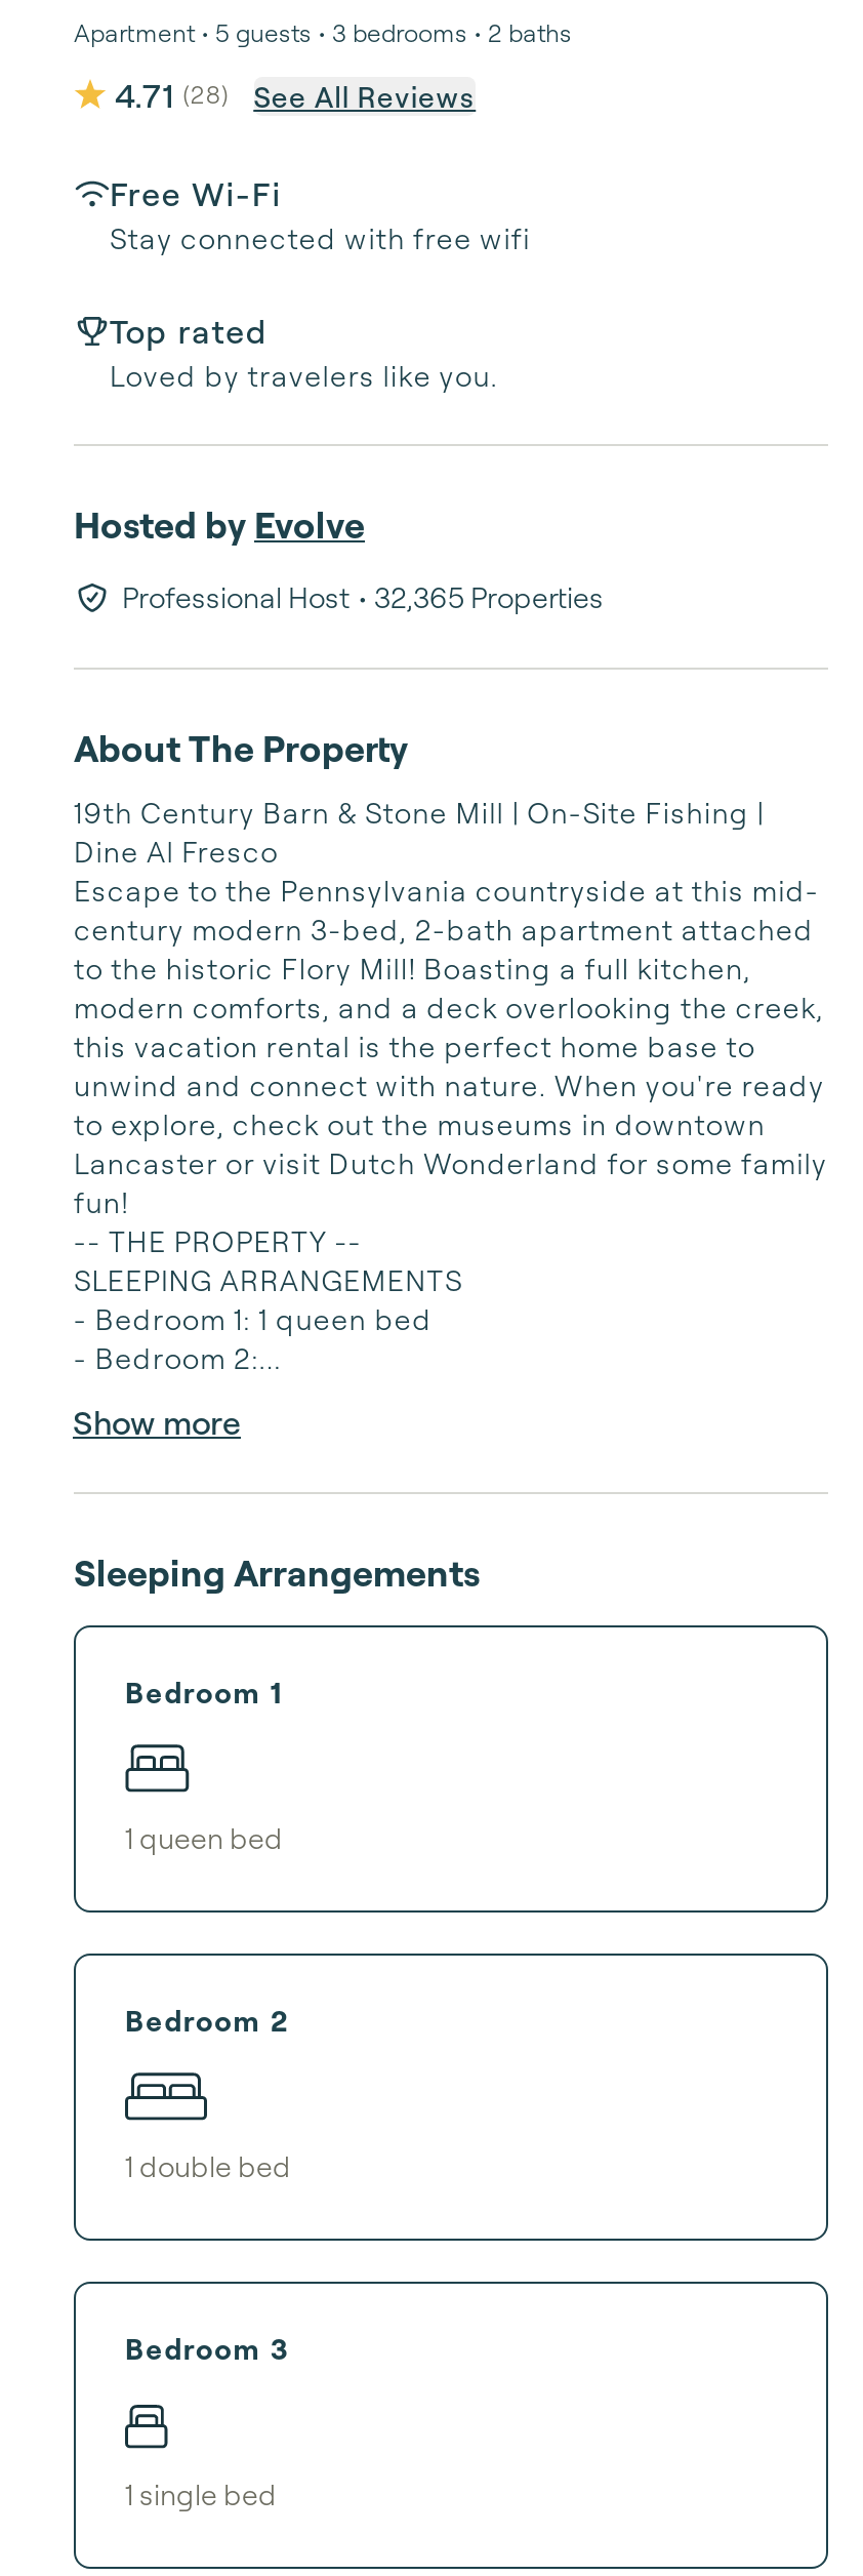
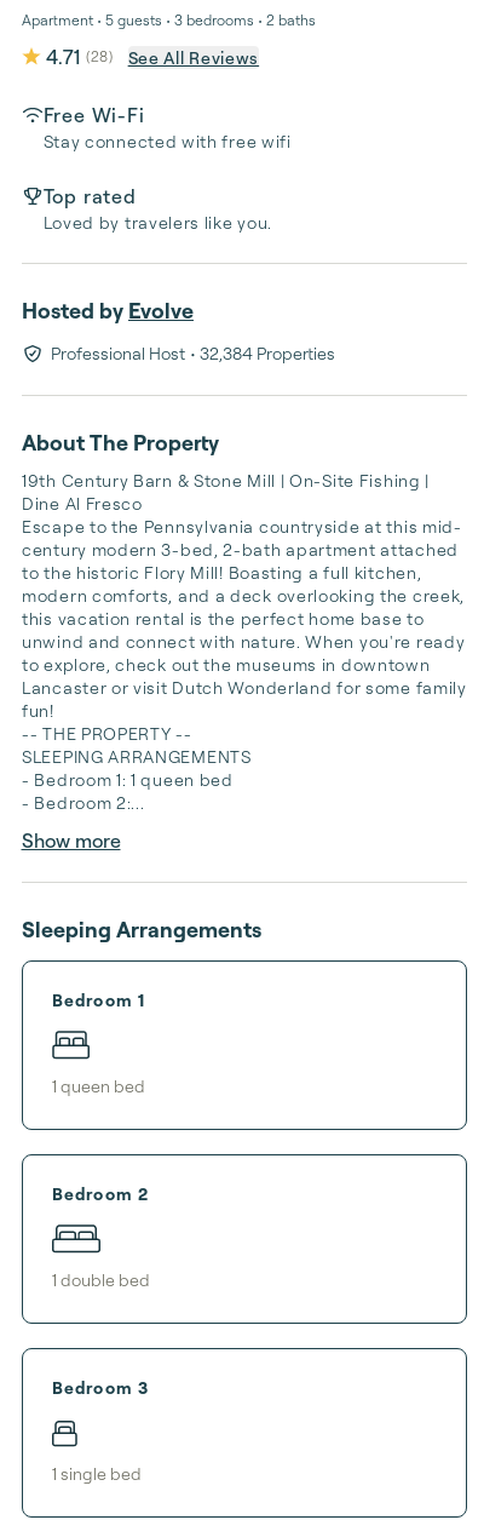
- Professional Host • 32,365 Properties
+ Professional Host • 32,384 Properties
